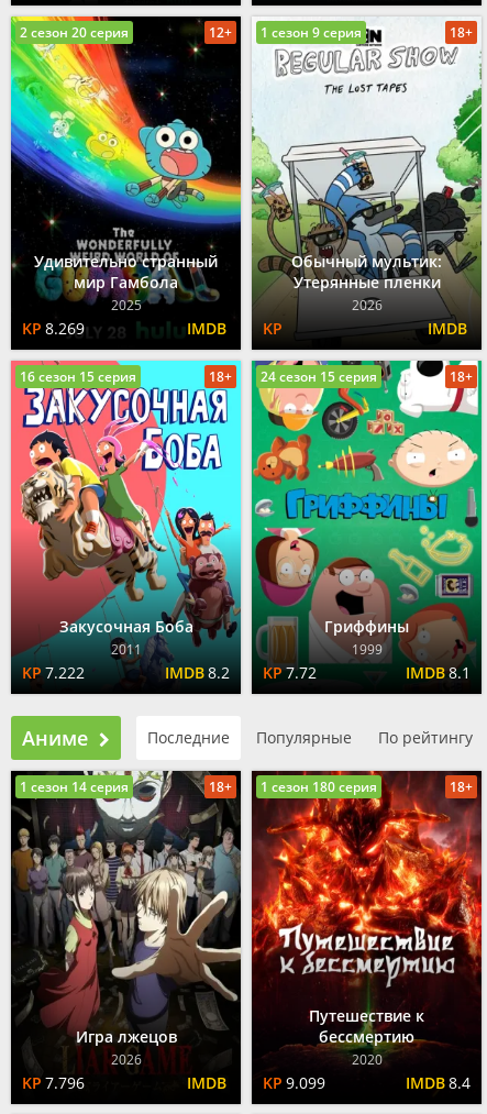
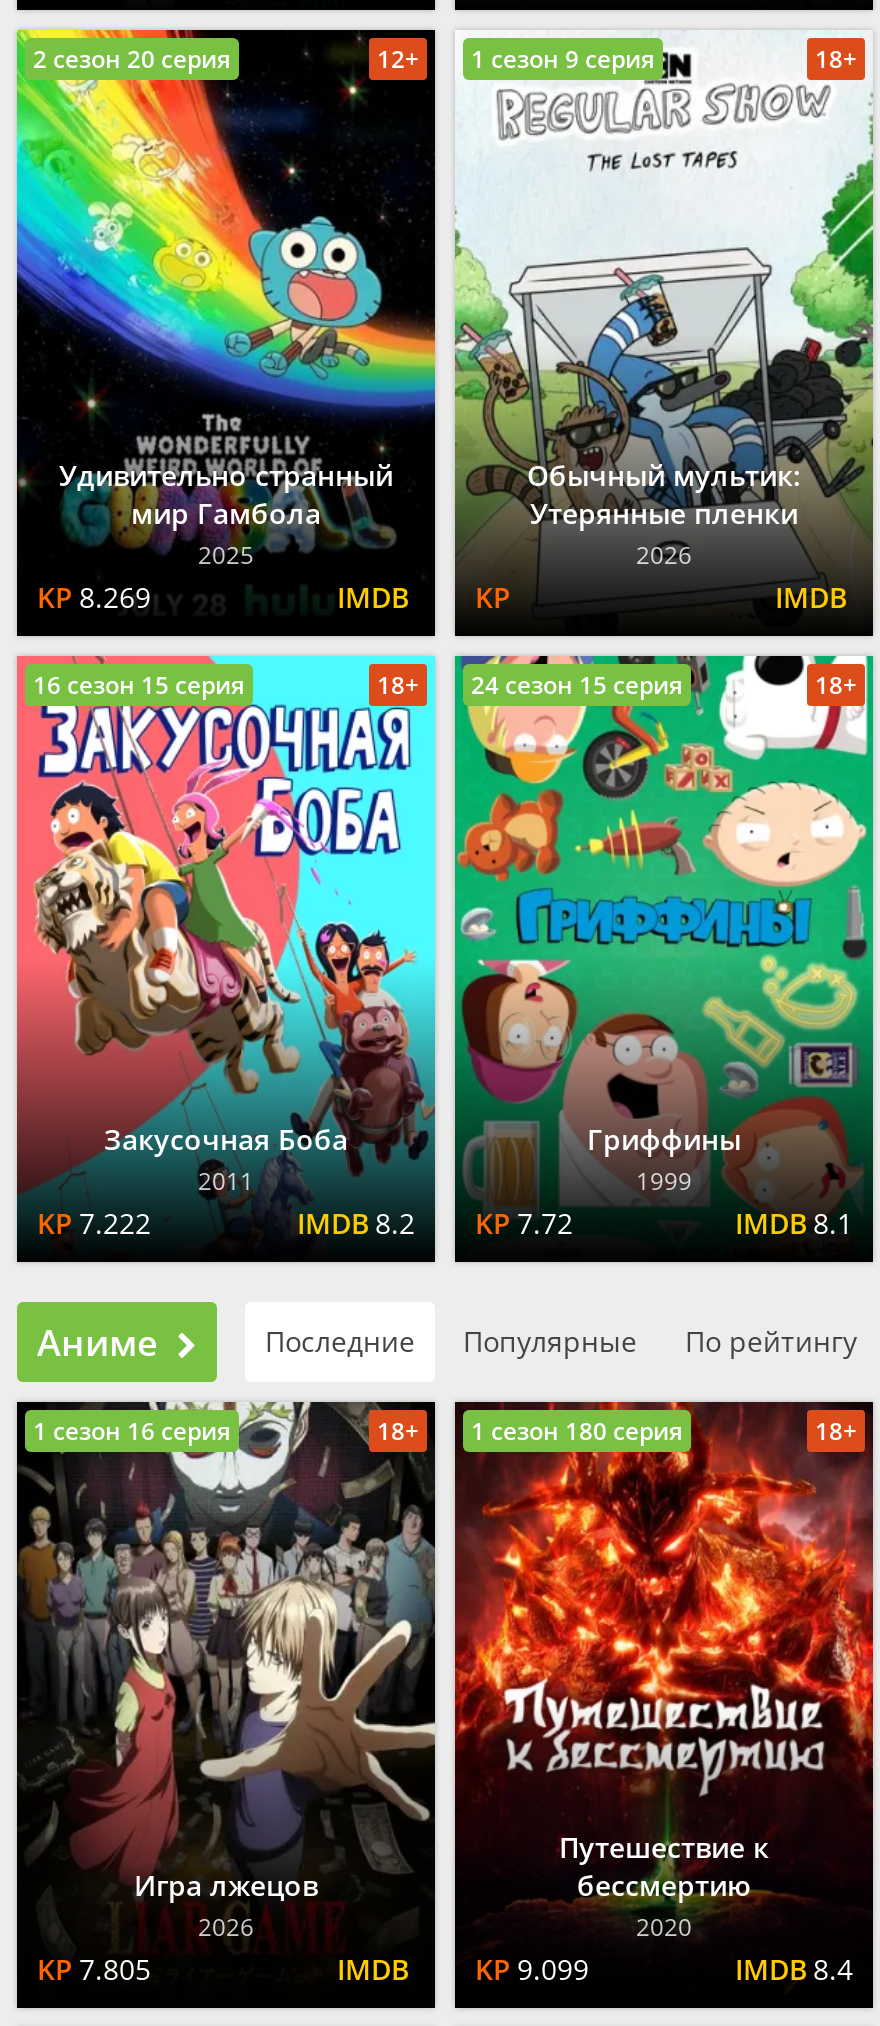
- 1 сезон 14 серия
+ 1 сезон 16 серия

- 7.796
+ 7.805
